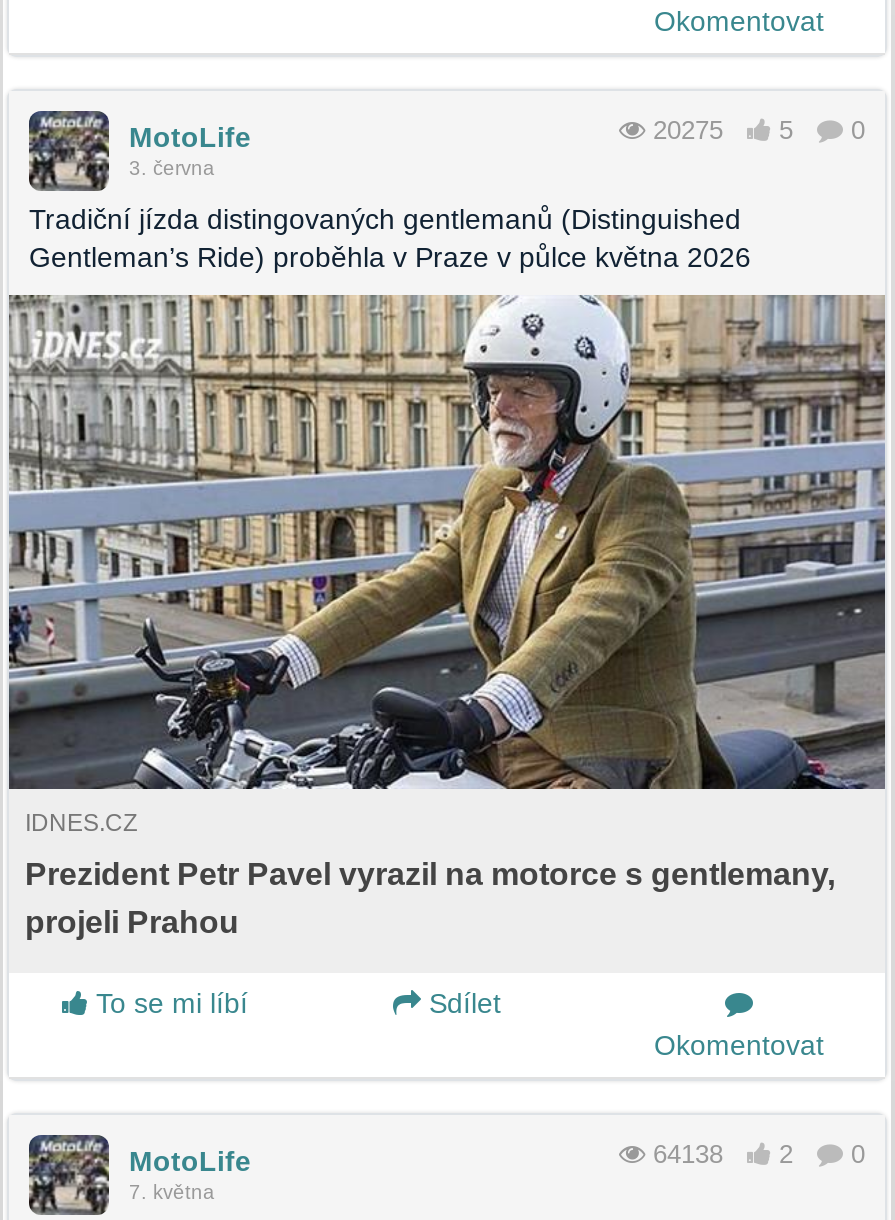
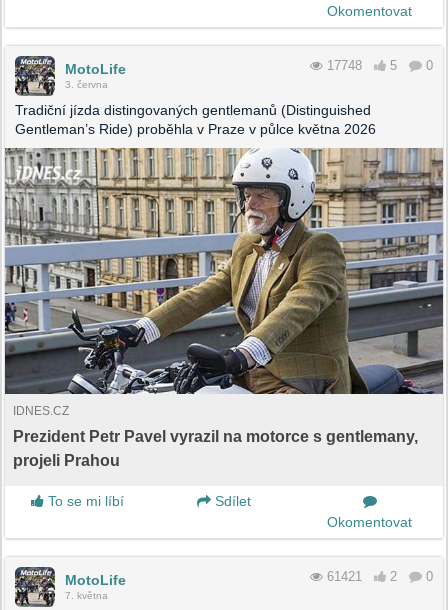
- 20275 5 0
+ 17748 5 0

- 64138 2 0
+ 61421 2 0
